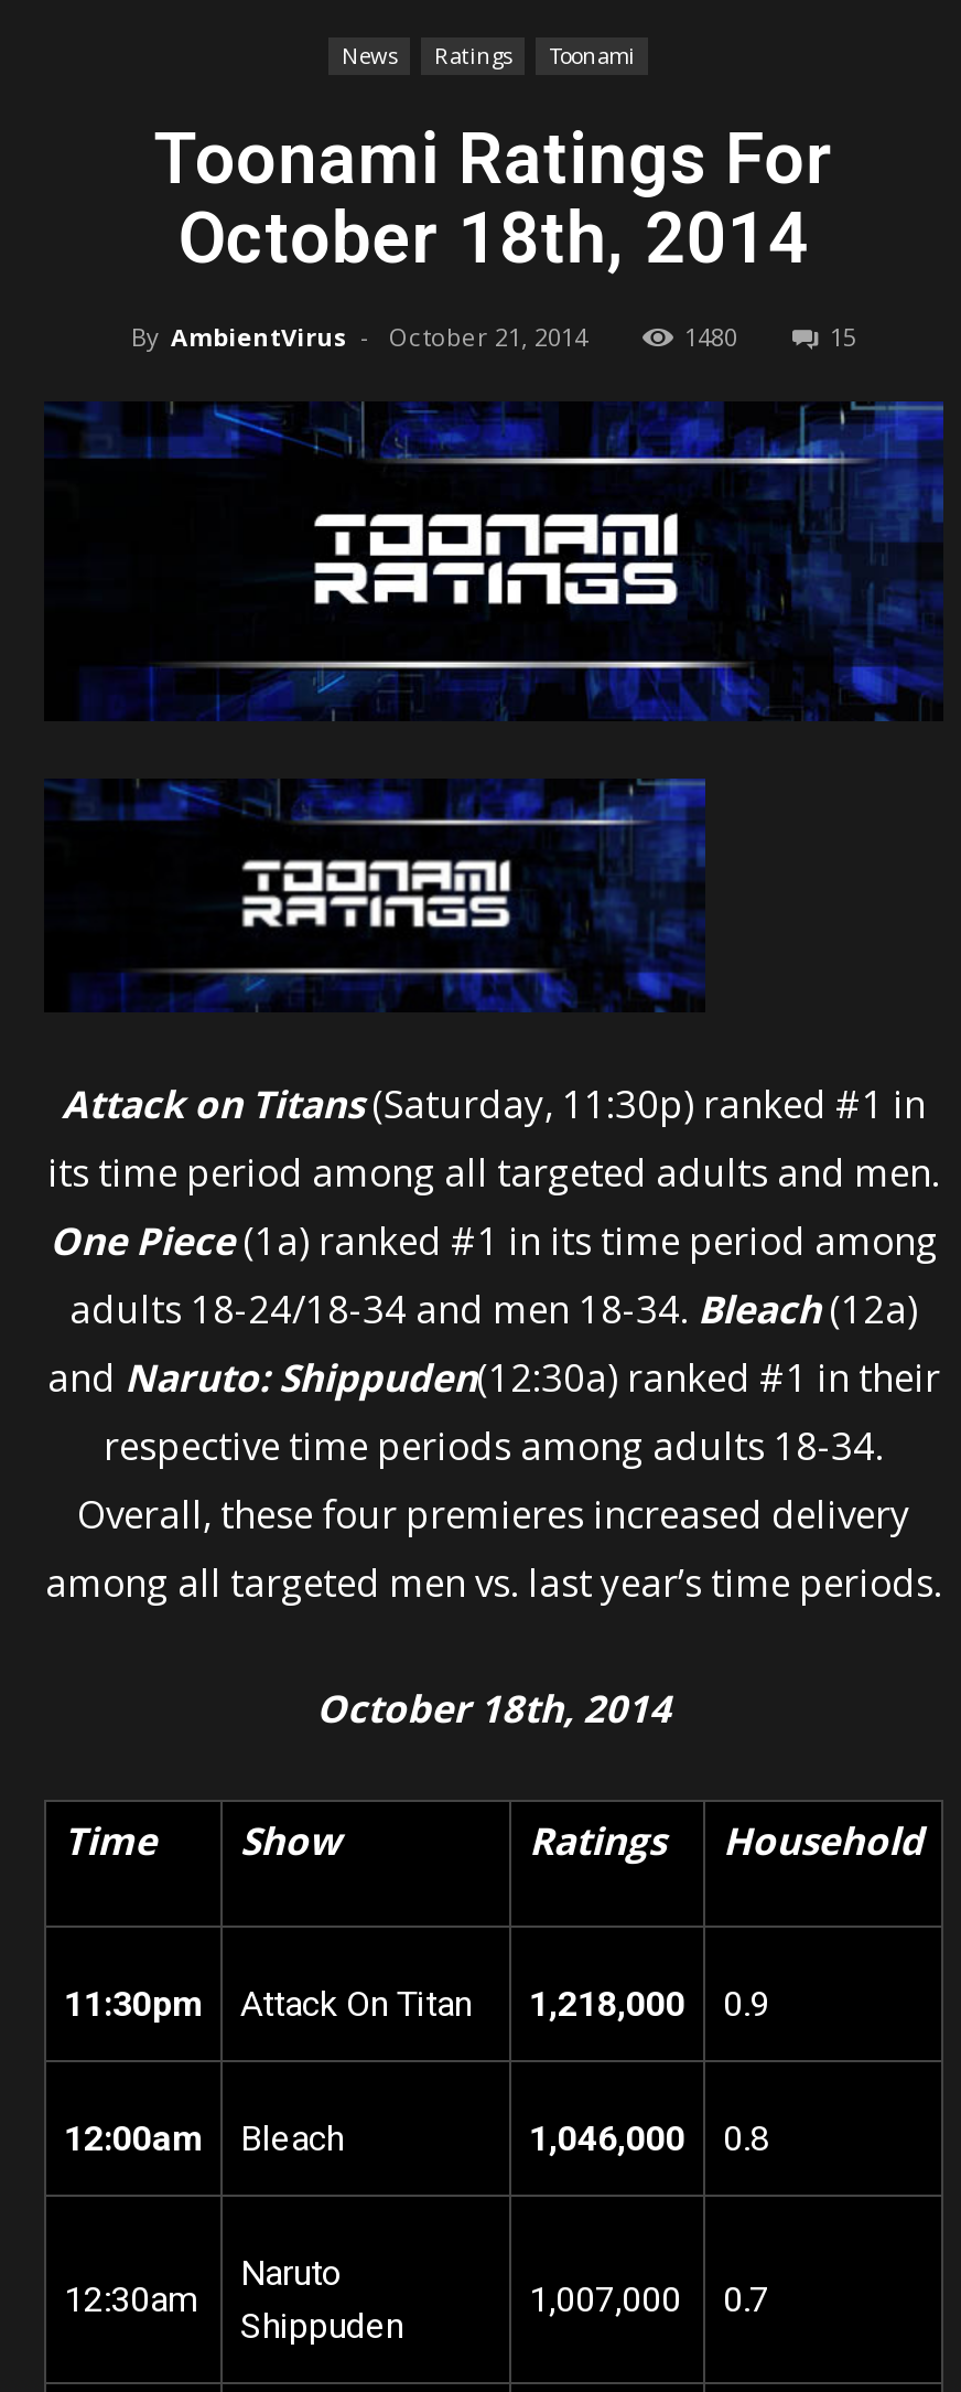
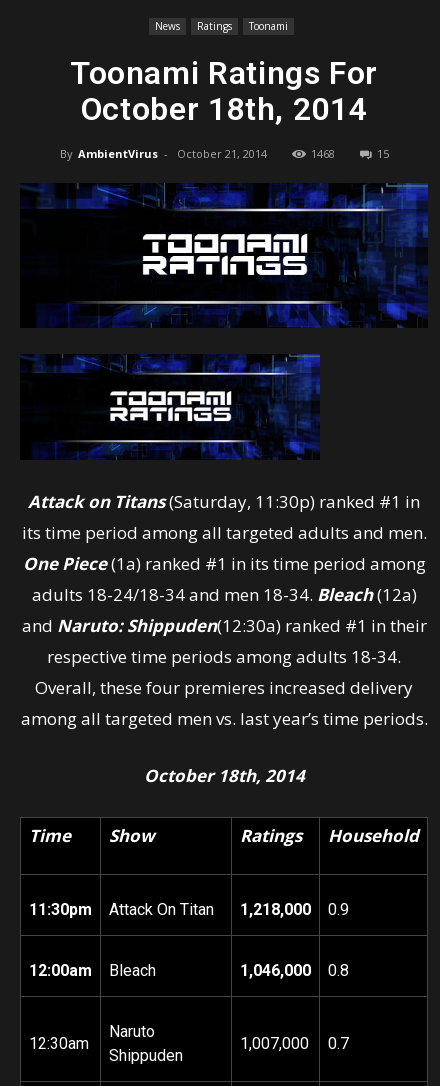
- 1480
+ 1468
